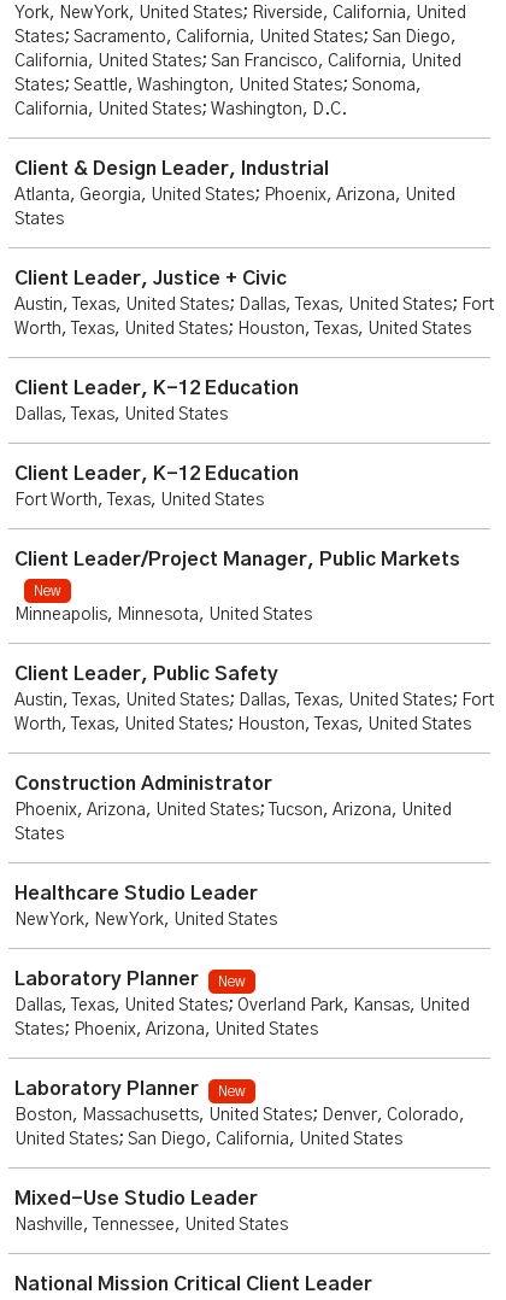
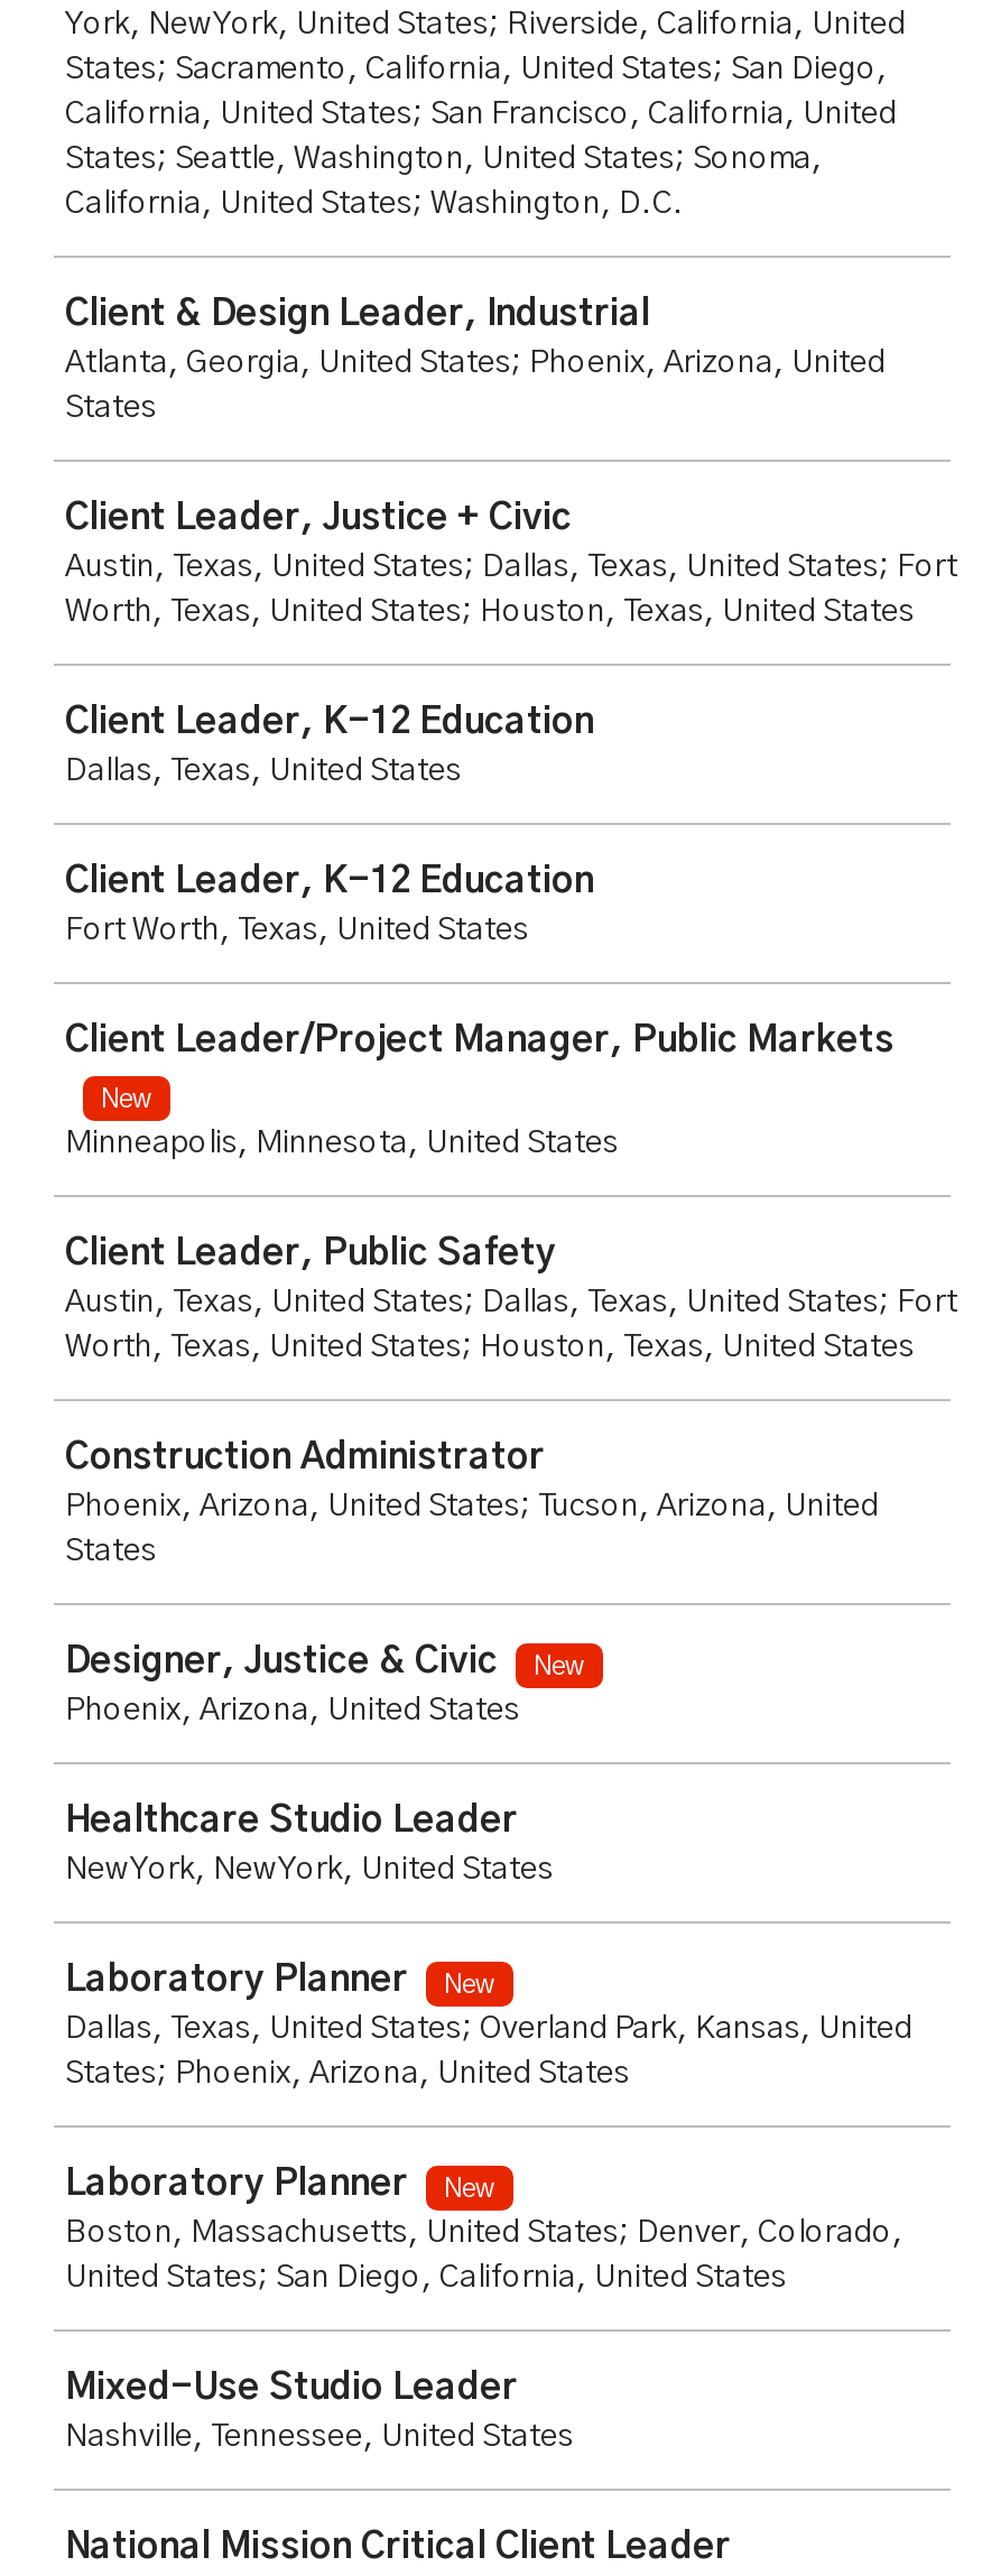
+ Designer, Justice & Civic
+ New
+ Phoenix, Arizona, United States
